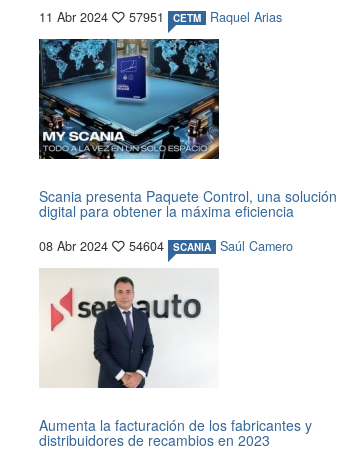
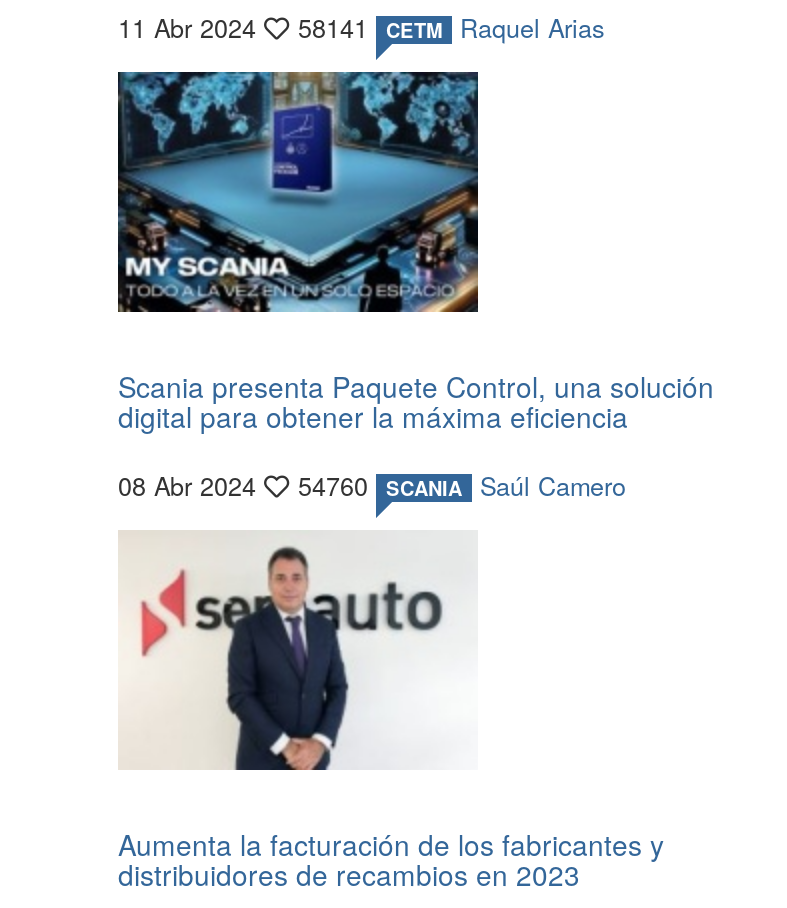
- 11 Abr 2024 57951 CETM Raquel Arias
+ 11 Abr 2024 58141 CETM Raquel Arias

- 08 Abr 2024 54604 SCANIA Saúl Camero
+ 08 Abr 2024 54760 SCANIA Saúl Camero
